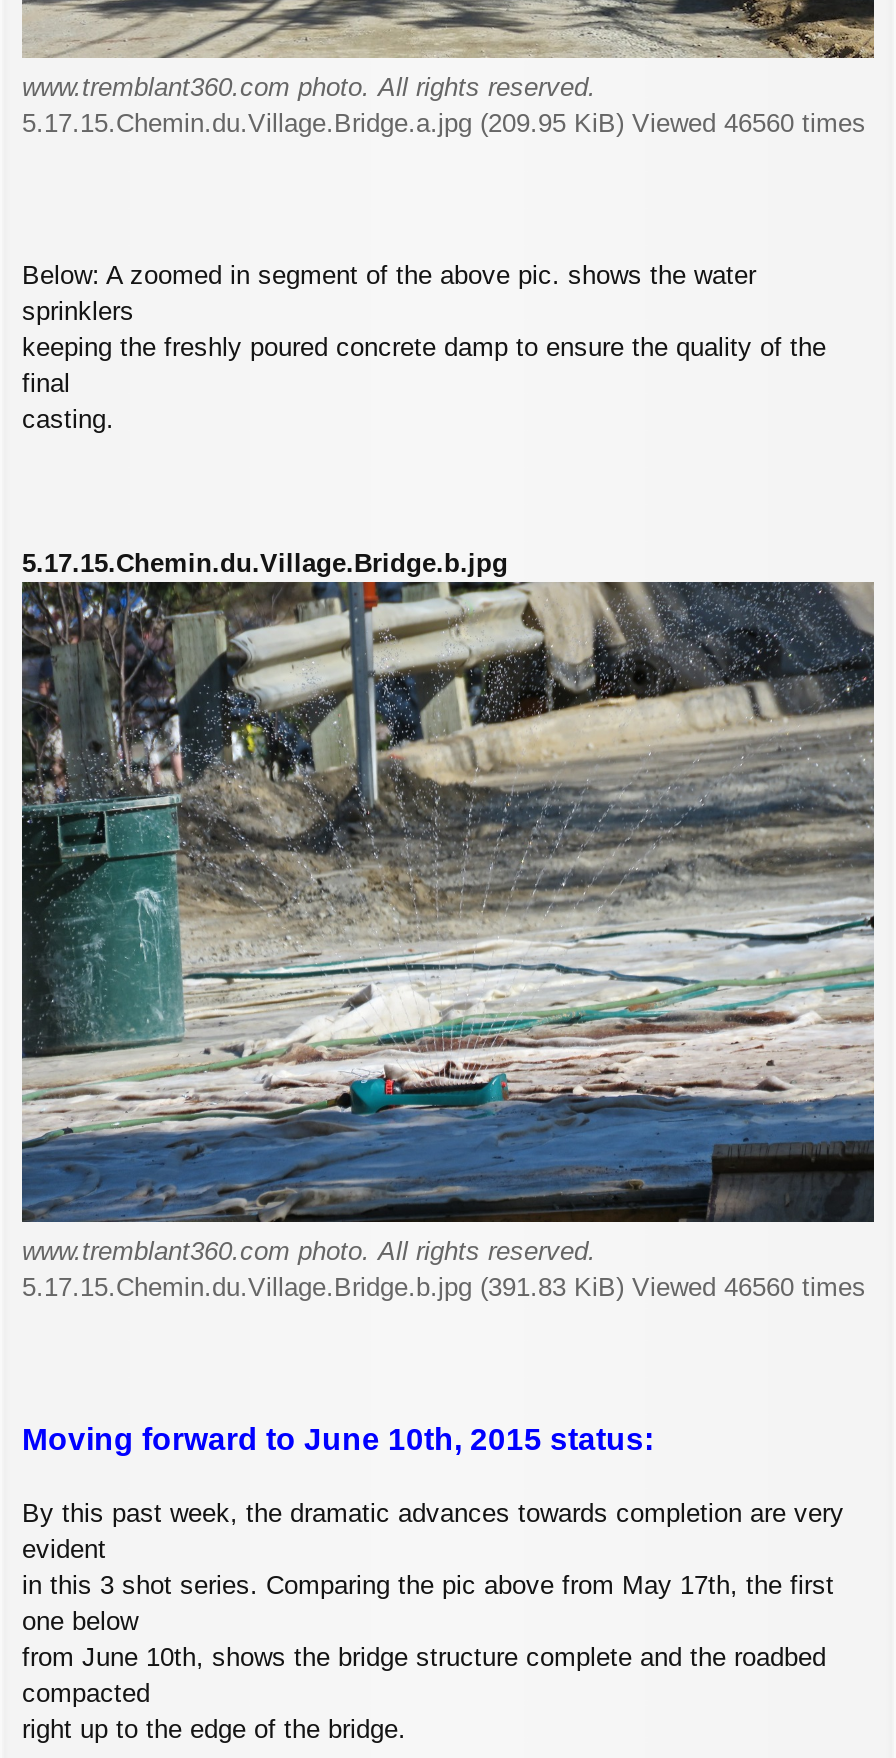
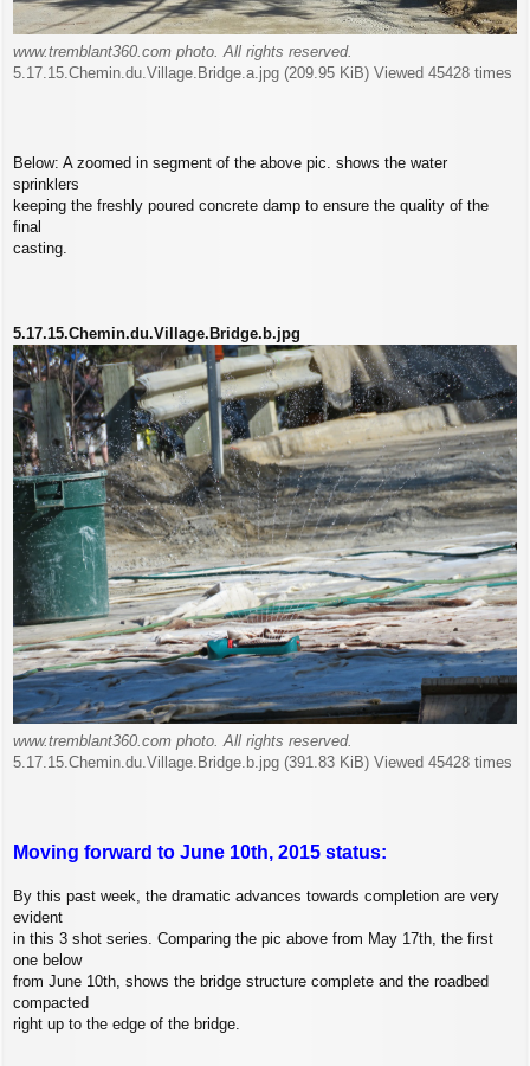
- 5.17.15.Chemin.du.Village.Bridge.a.jpg (209.95 KiB) Viewed 46560 times
+ 5.17.15.Chemin.du.Village.Bridge.a.jpg (209.95 KiB) Viewed 45428 times

- 5.17.15.Chemin.du.Village.Bridge.b.jpg (391.83 KiB) Viewed 46560 times
+ 5.17.15.Chemin.du.Village.Bridge.b.jpg (391.83 KiB) Viewed 45428 times
